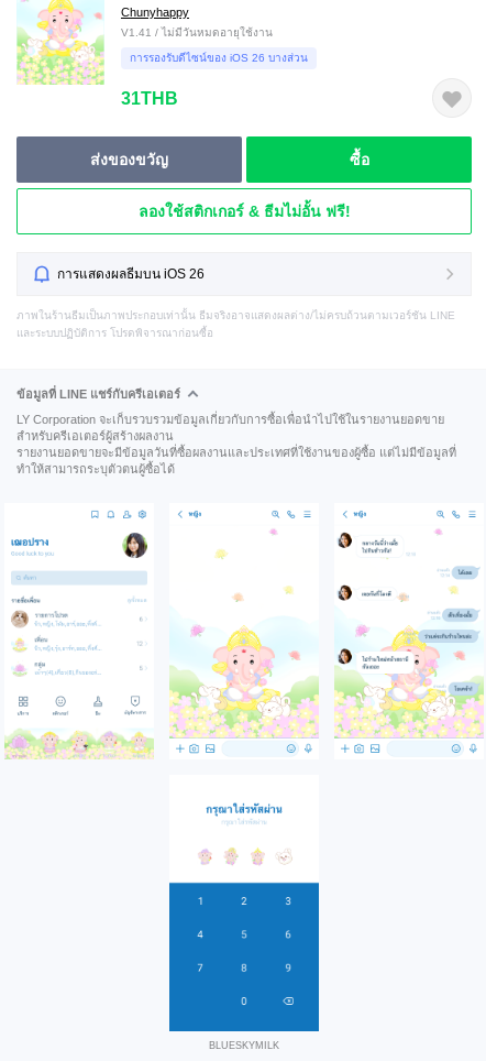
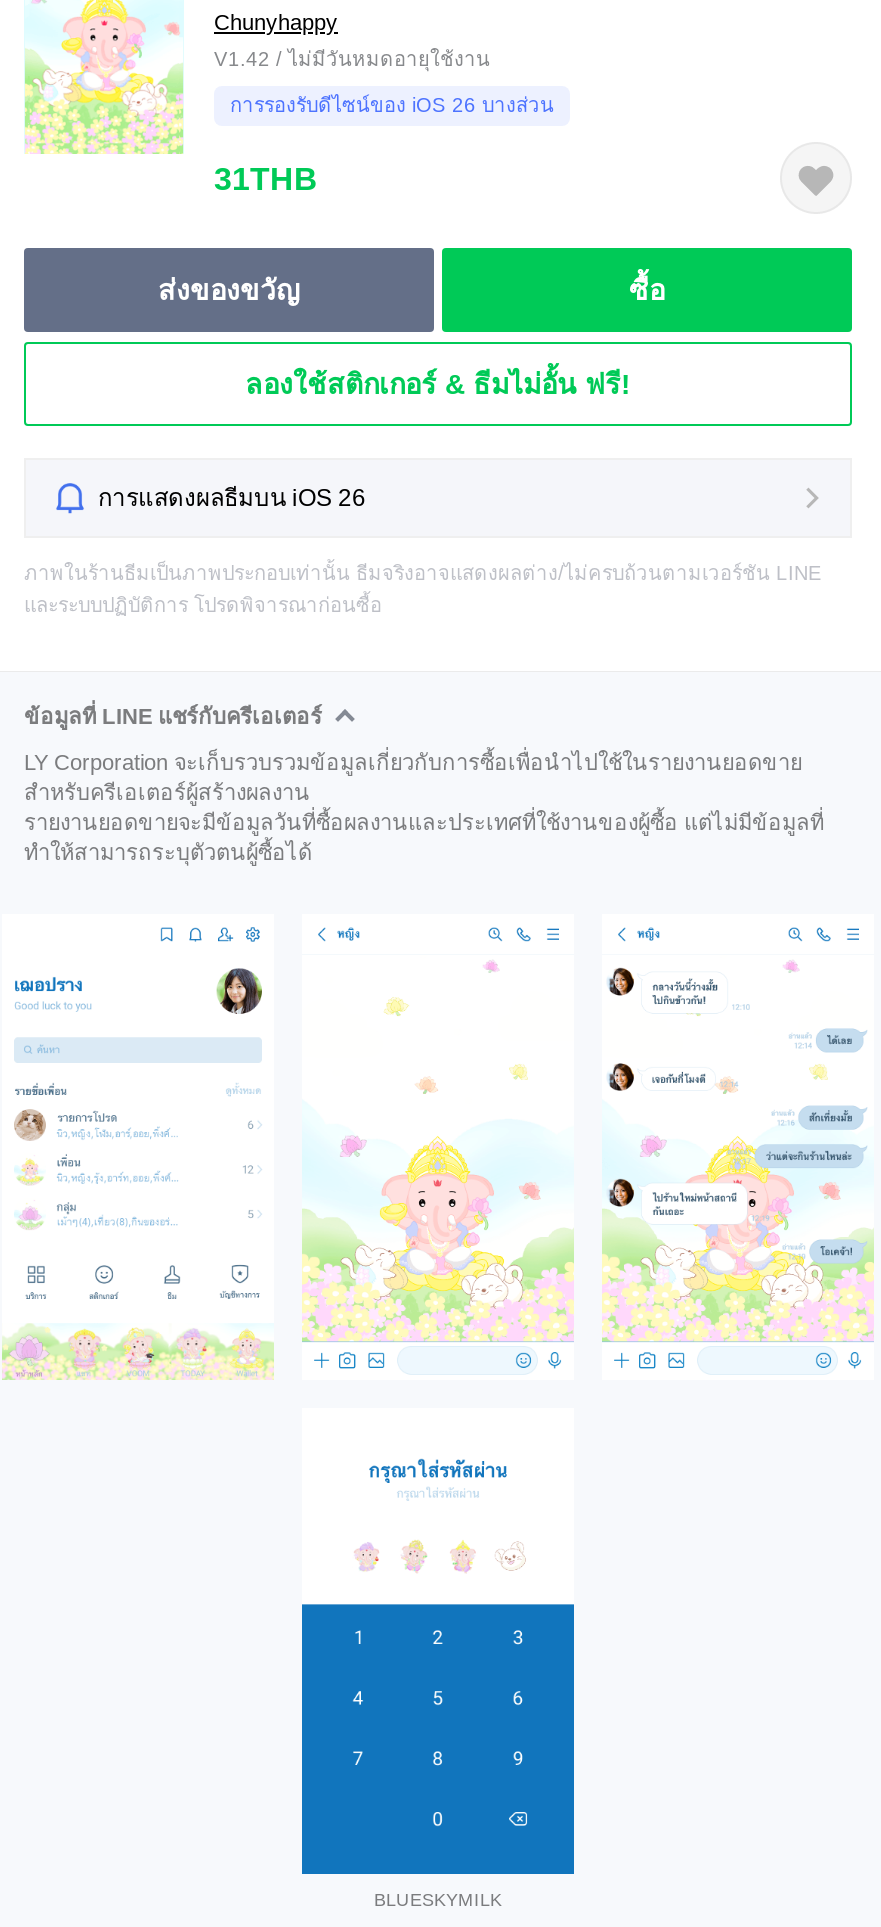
- V1.41 / ไม่มีวันหมดอายุใช้งาน
+ V1.42 / ไม่มีวันหมดอายุใช้งาน
